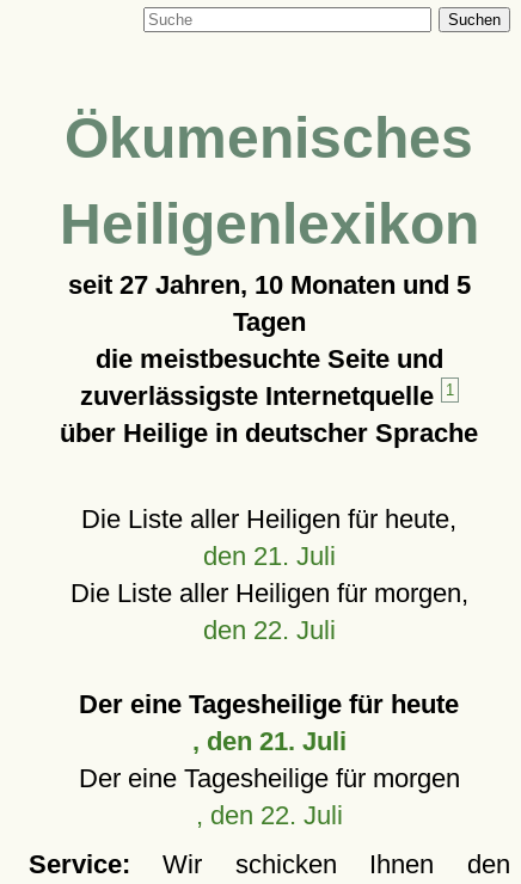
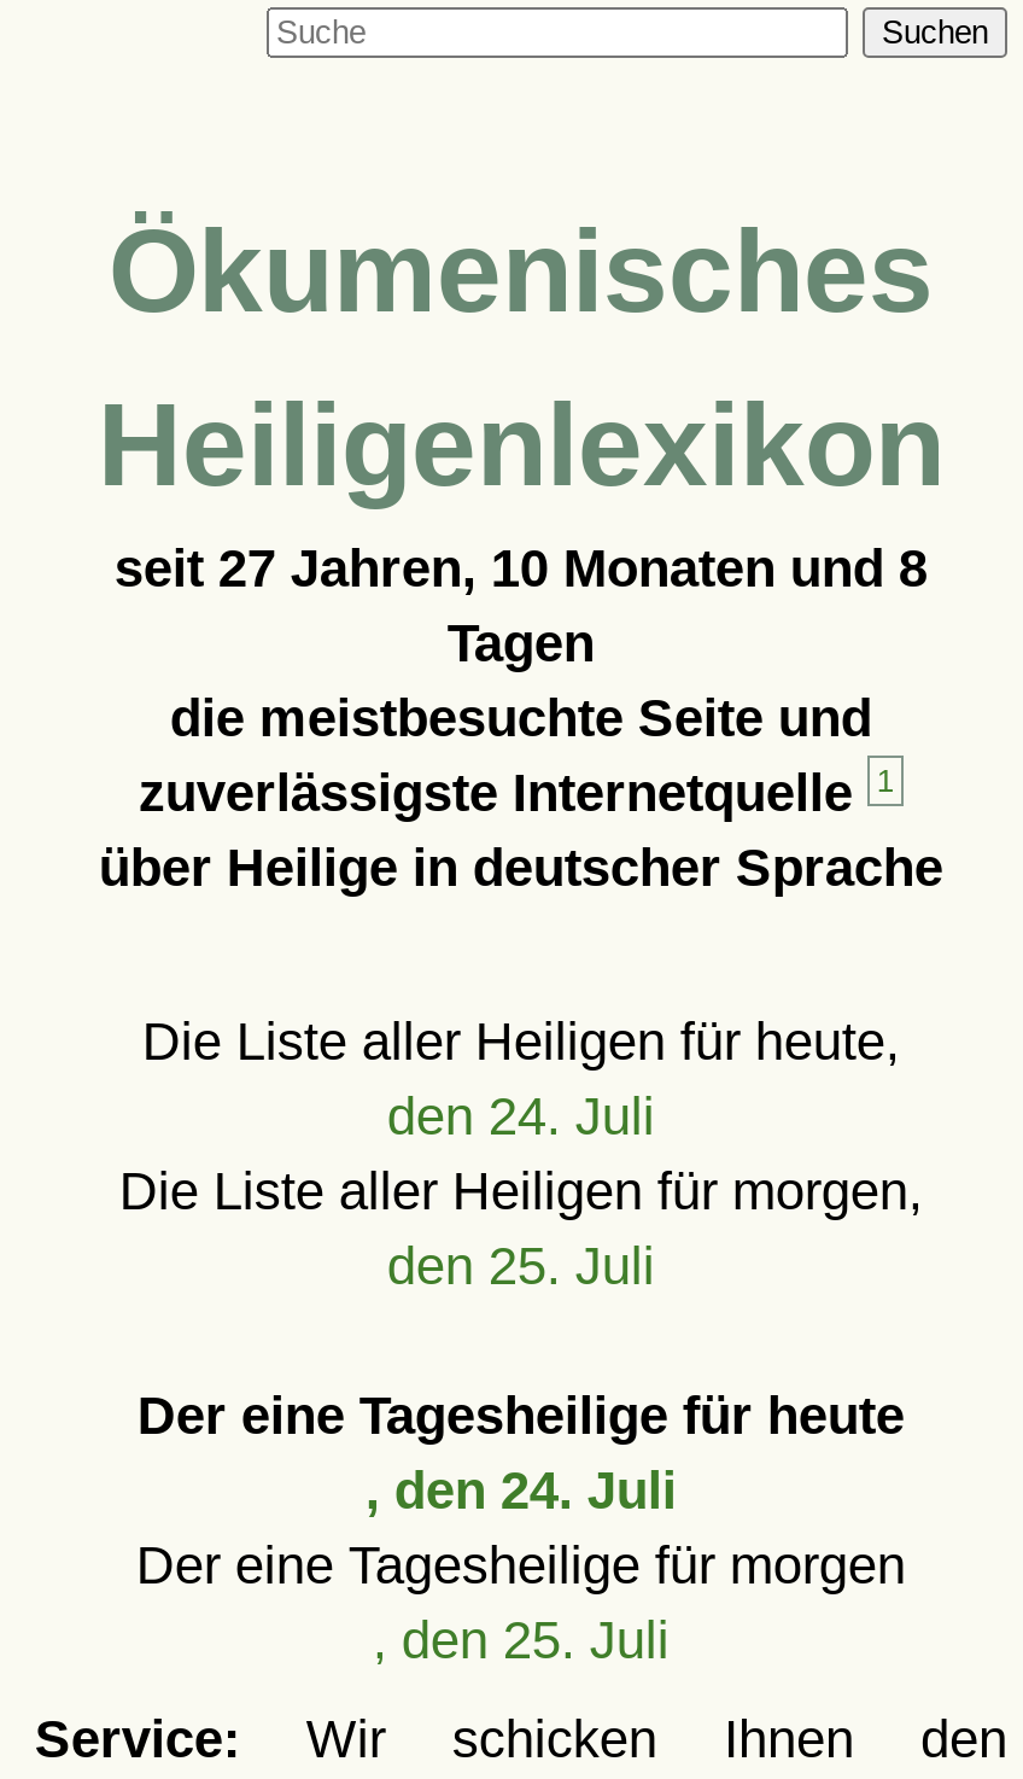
- seit 27 Jahren, 10 Monaten und 5
+ seit 27 Jahren, 10 Monaten und 8

- den 21. Juli
+ den 24. Juli

- den 22. Juli
+ den 25. Juli

- , den 21. Juli
+ , den 24. Juli

- , den 22. Juli
+ , den 25. Juli
